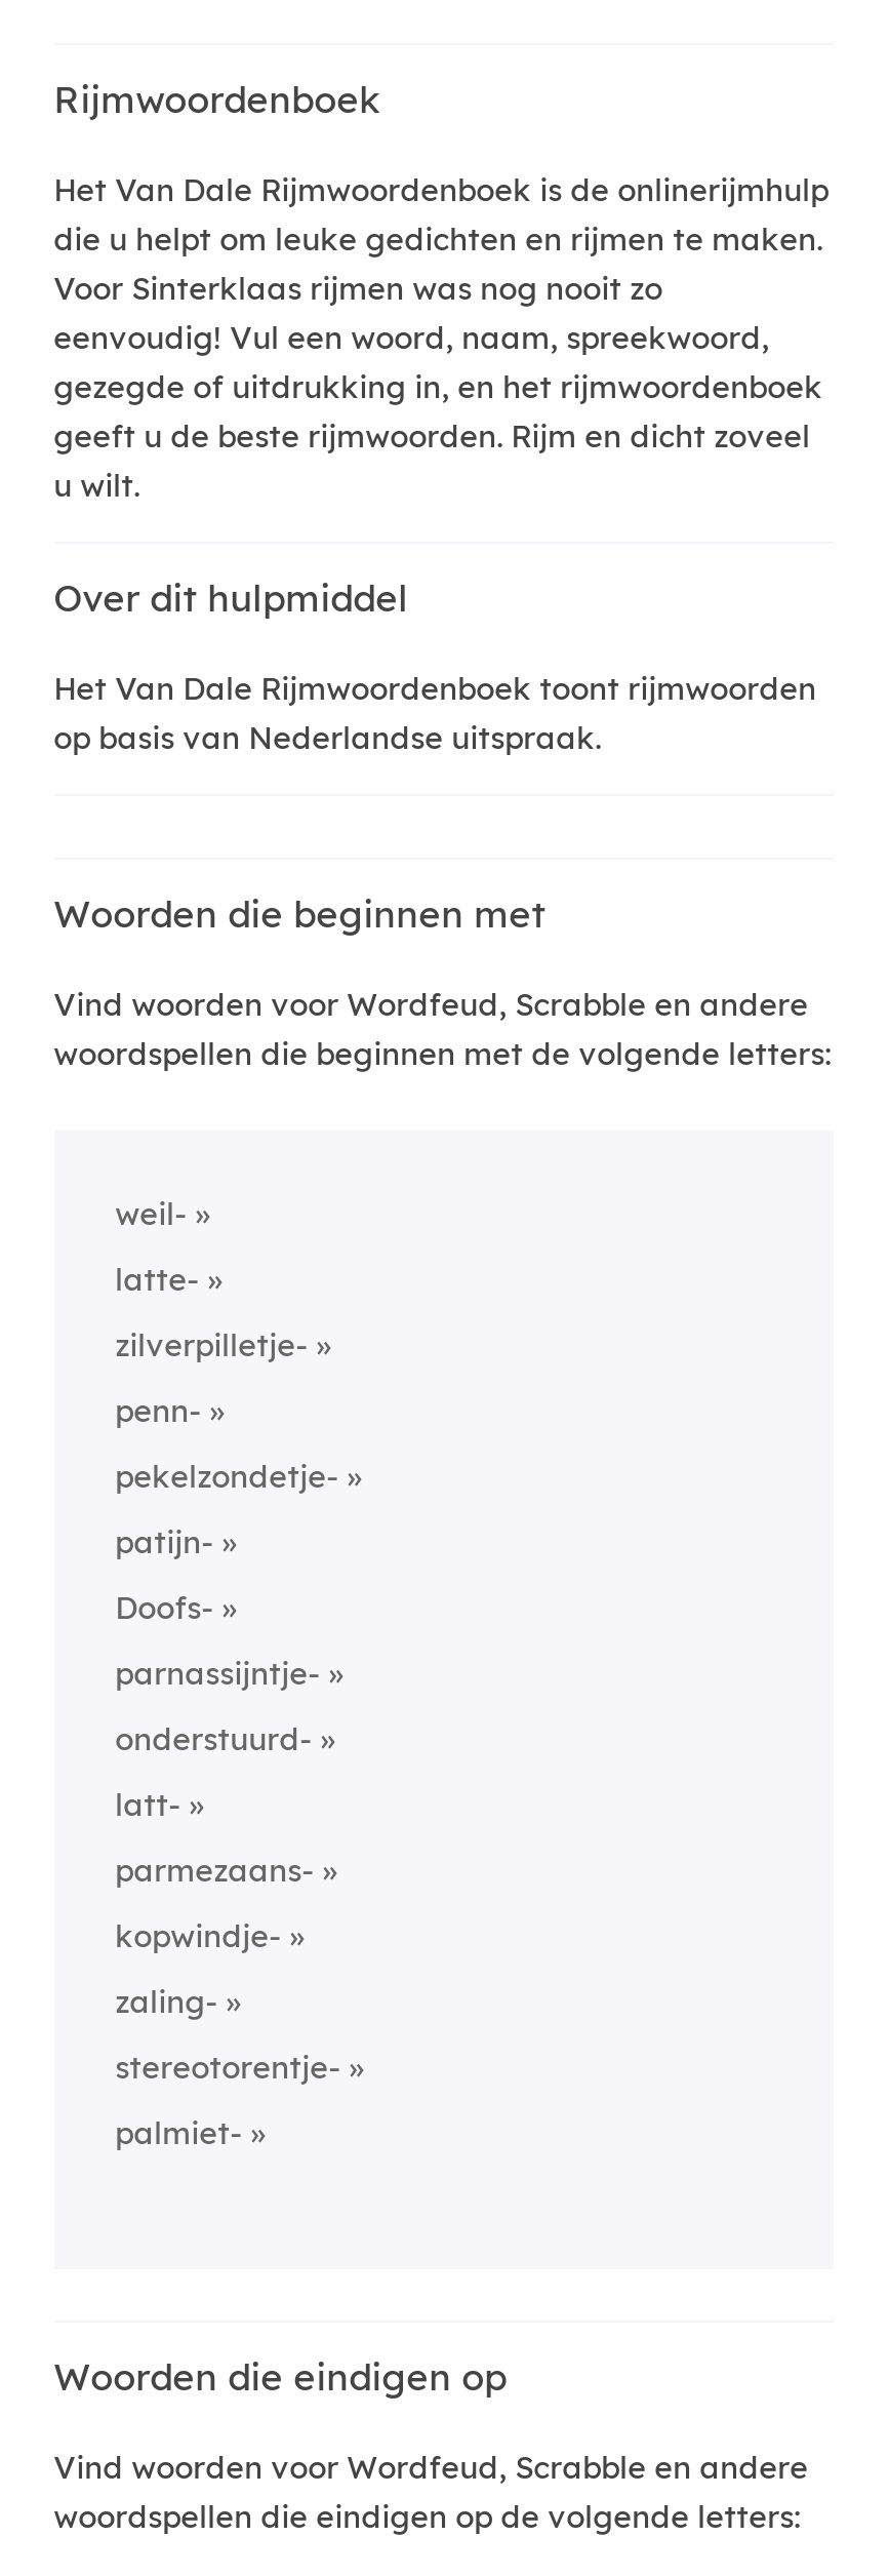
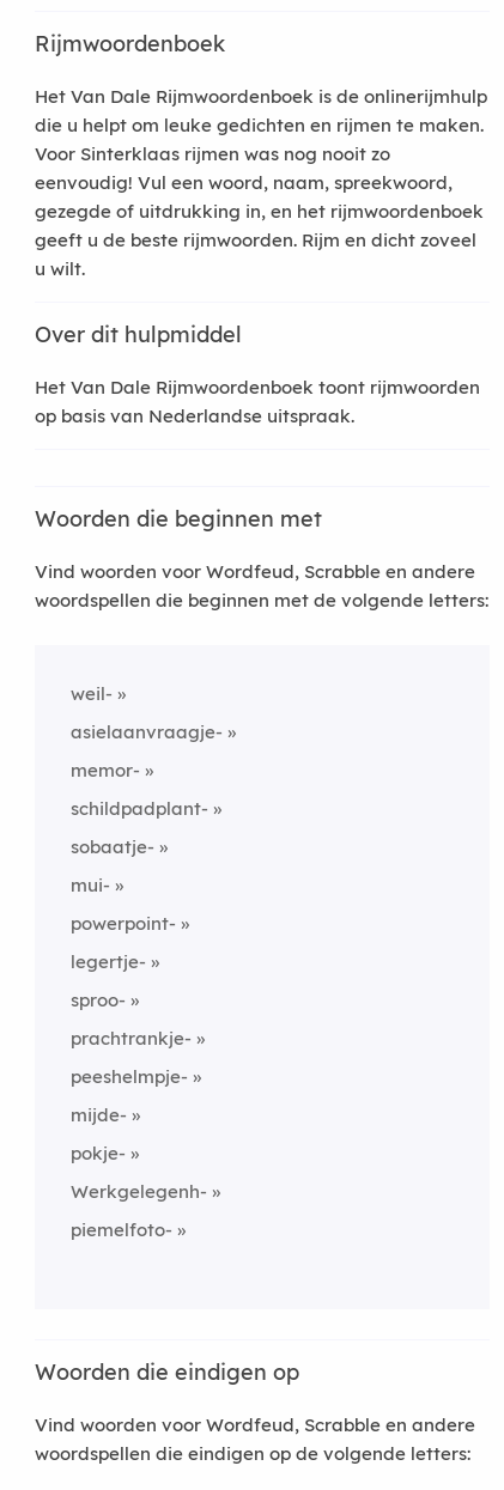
- latte-
+ asielaanvraagje-

- zilverpilletje-
+ memor-

- penn-
+ schildpadplant-

- pekelzondetje-
+ sobaatje-

- patijn-
+ mui-

- Doofs-
+ powerpoint-

- parnassijntje-
+ legertje-

- onderstuurd-
+ sproo-

- latt-
+ prachtrankje-

- parmezaans-
+ peeshelmpje-

- kopwindje-
+ mijde-

- zaling-
+ pokje-

- stereotorentje-
+ Werkgelegenh-

- palmiet-
+ piemelfoto-
